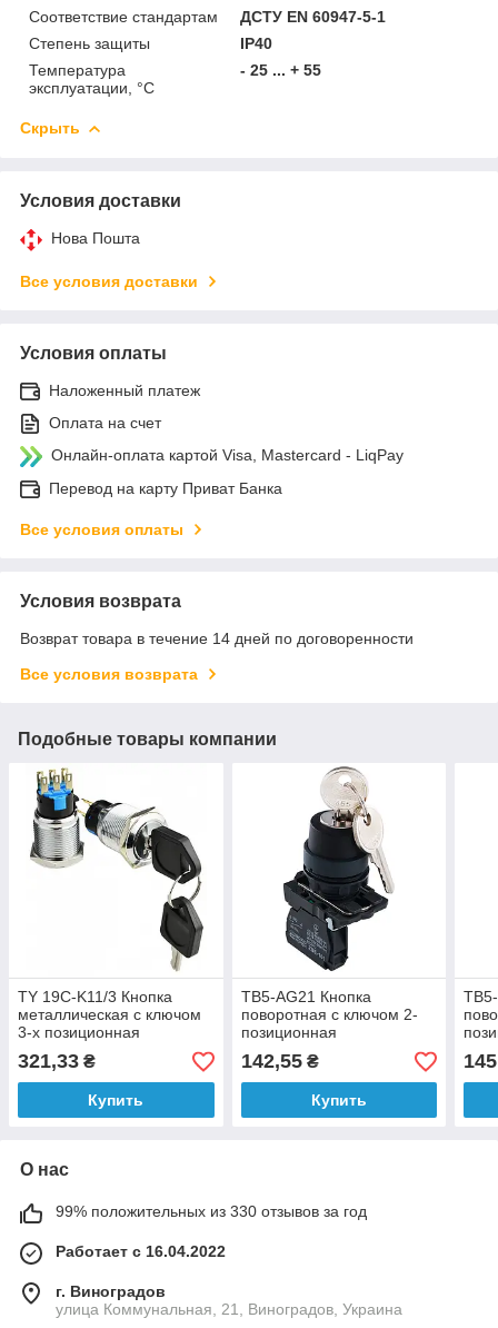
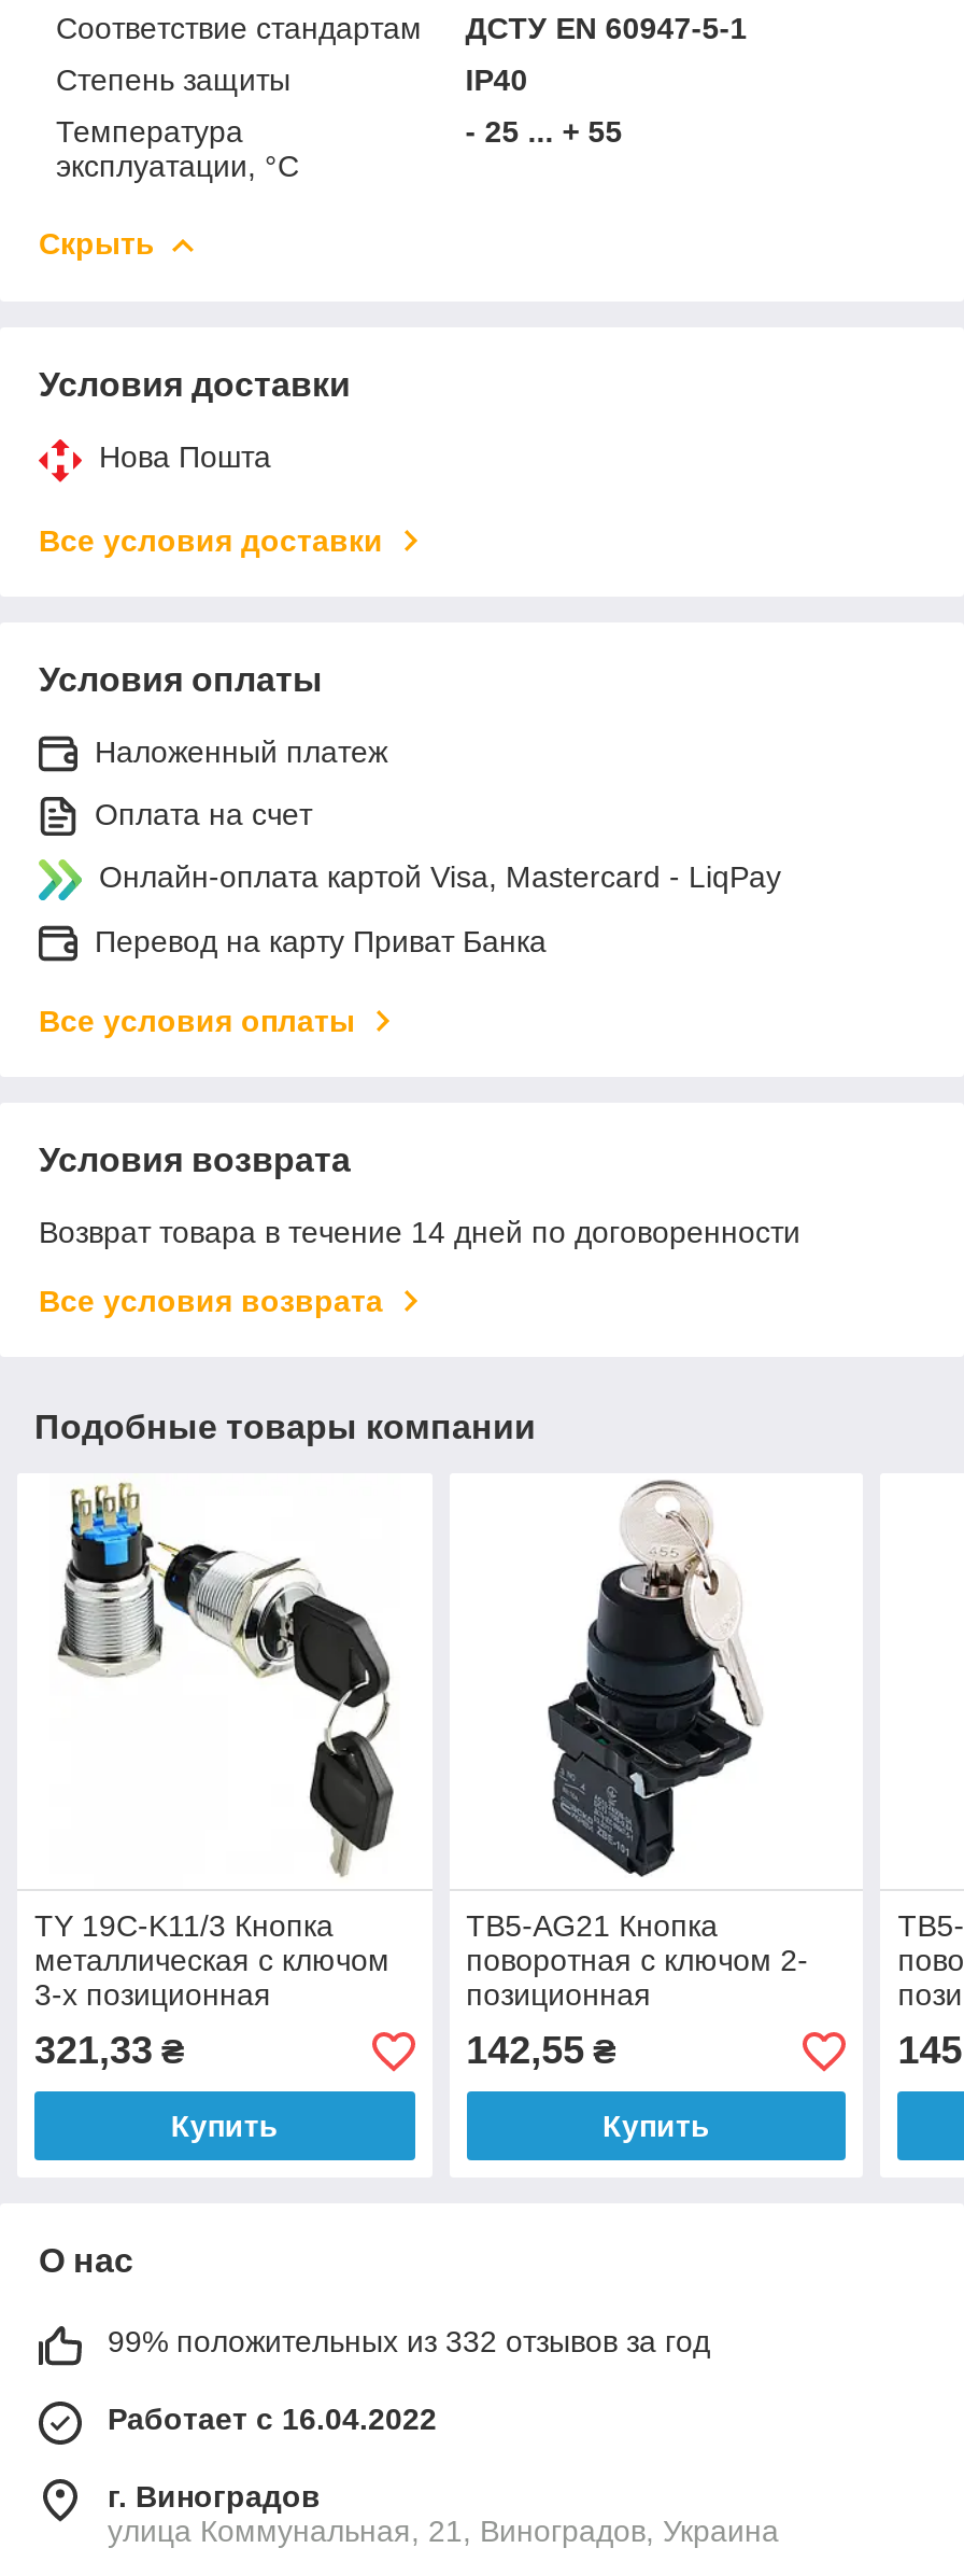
- 99% положительных из 330 отзывов за год
+ 99% положительных из 332 отзывов за год
